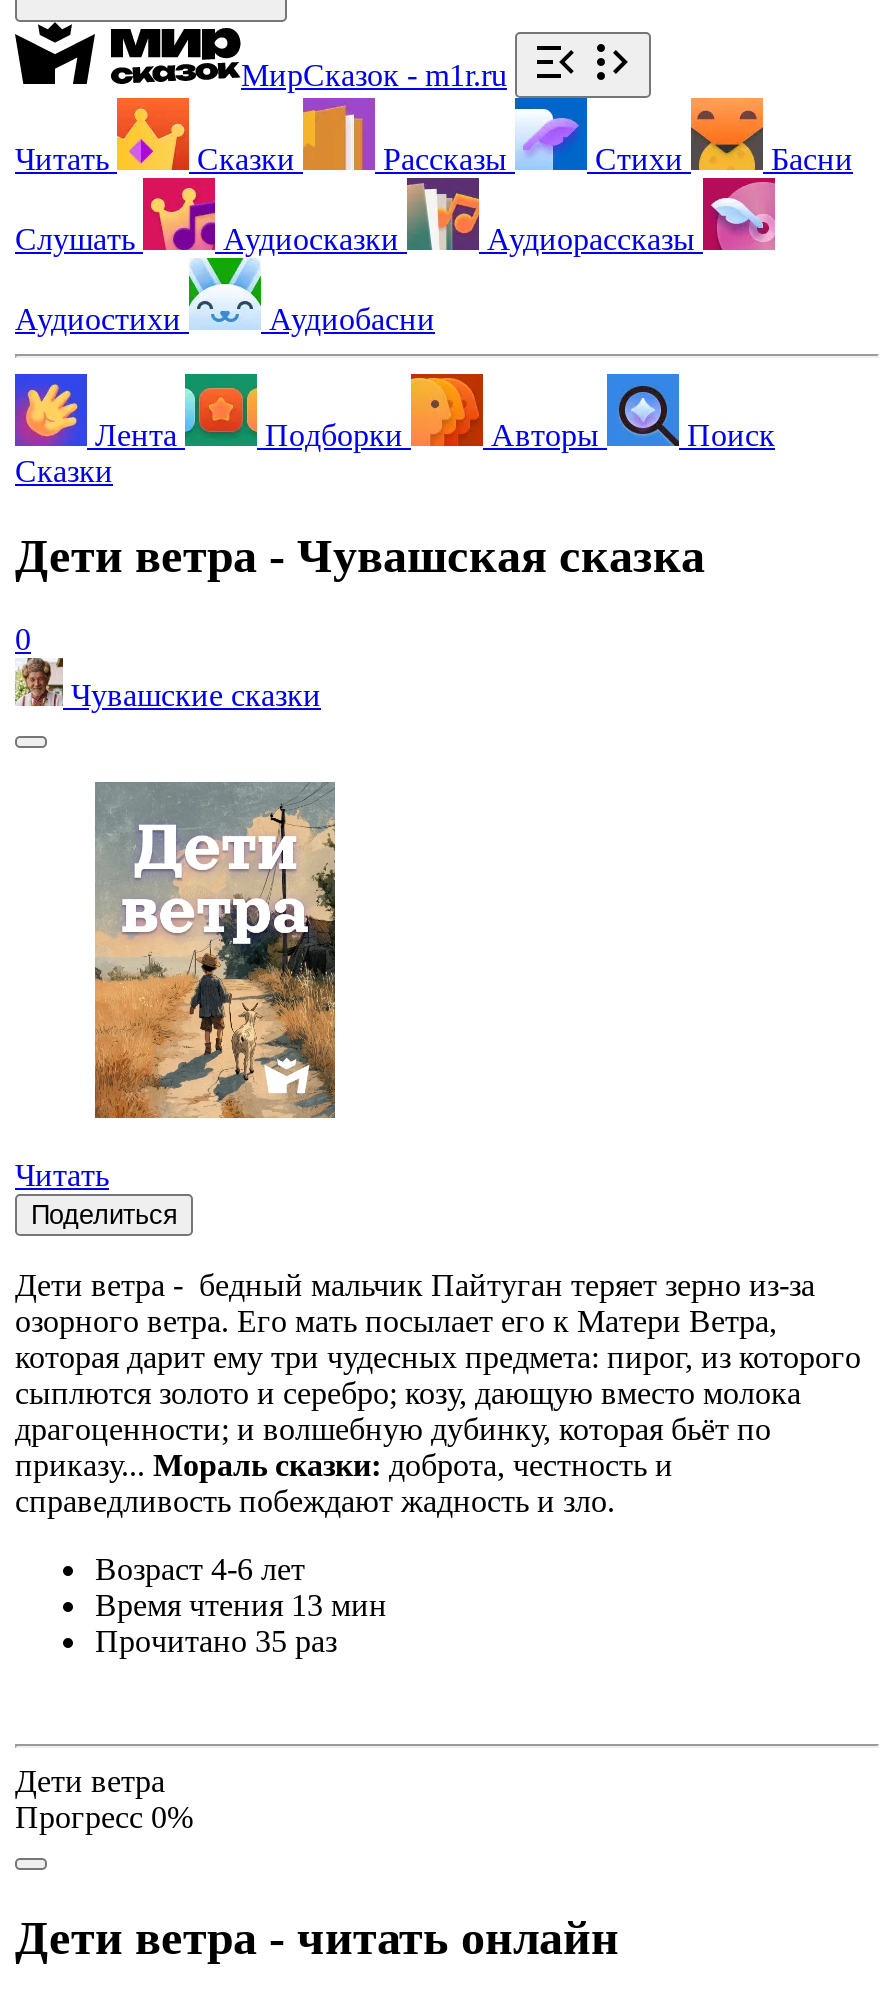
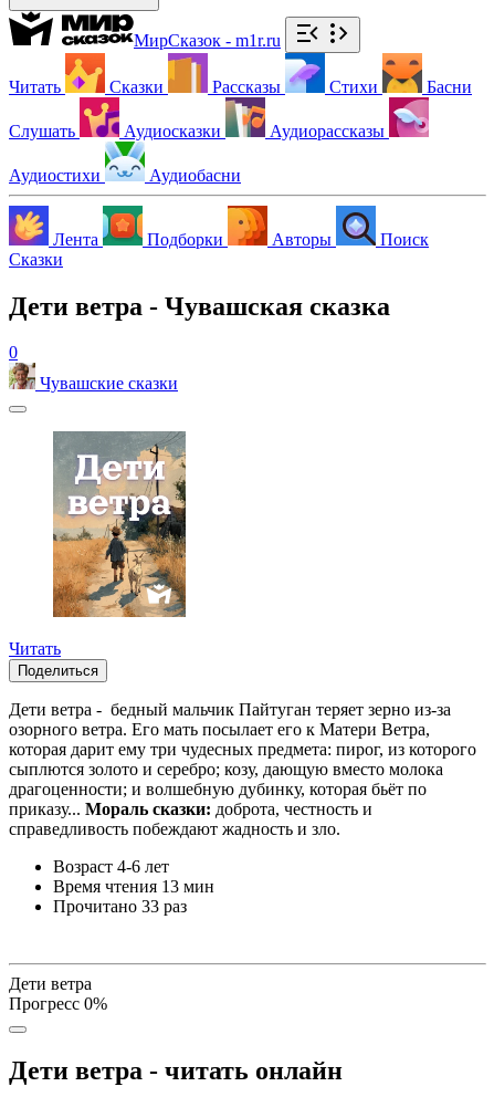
- Прочитано 35 раз
+ Прочитано 33 раз
